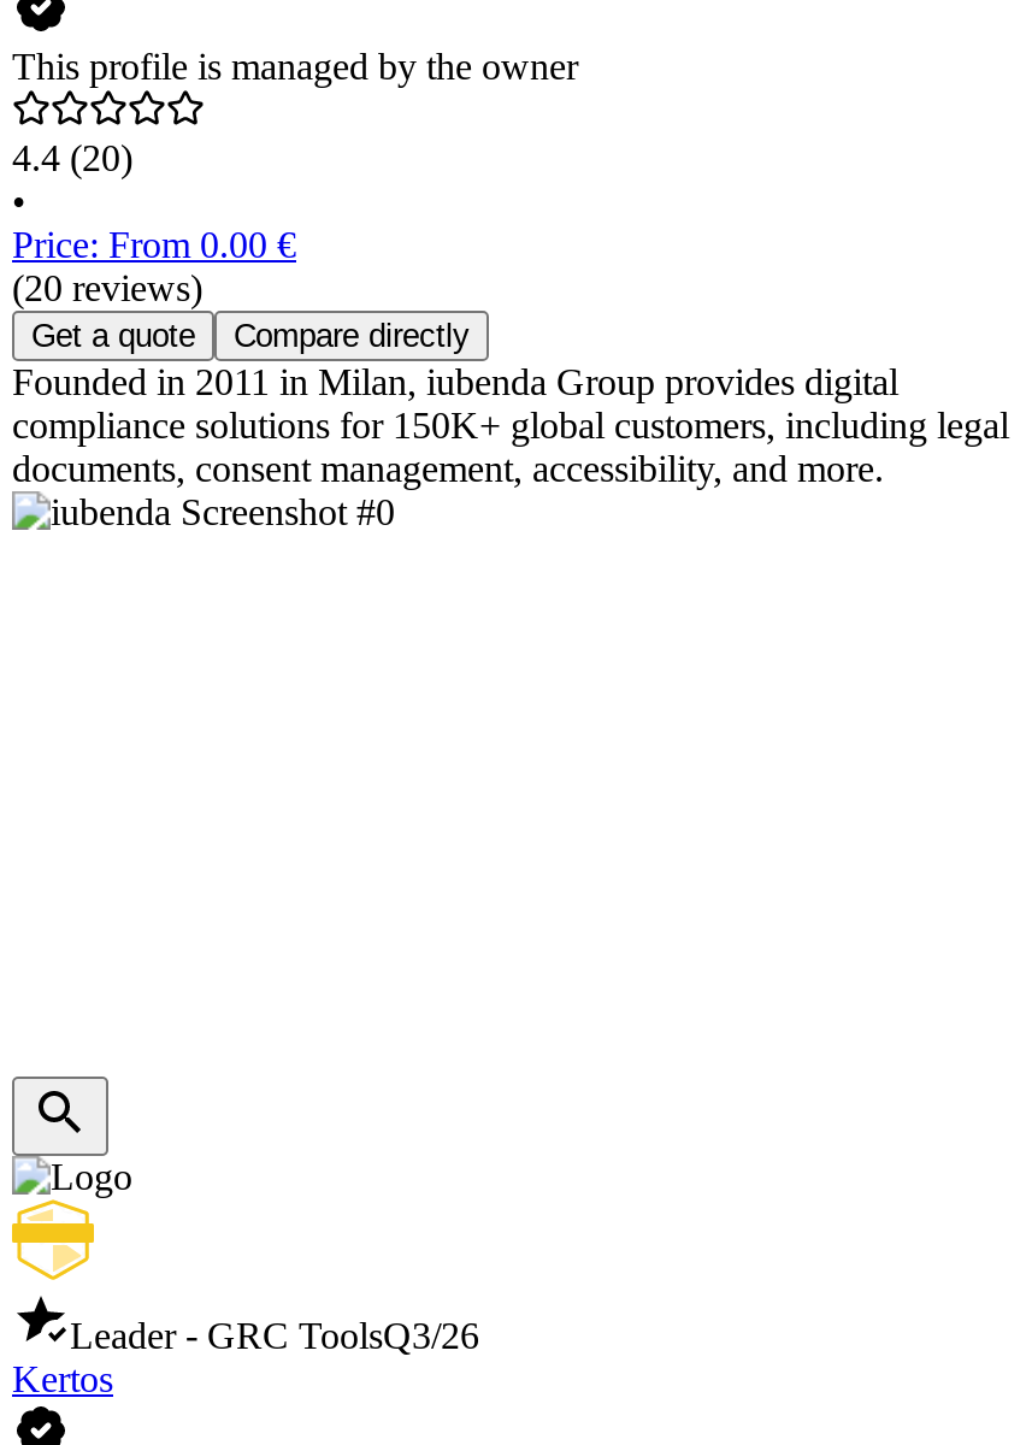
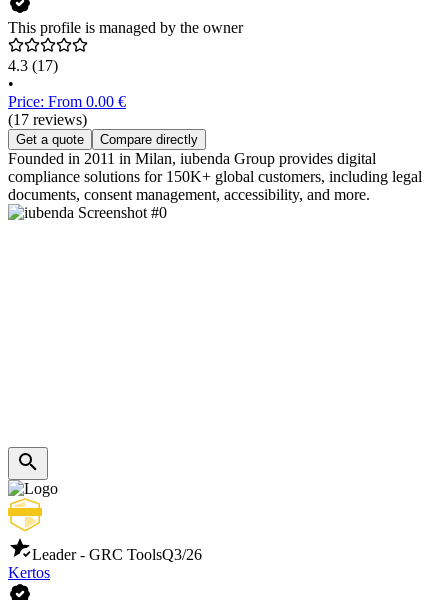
- 4.4 (20)
+ 4.3 (17)

- (20 reviews)
+ (17 reviews)
